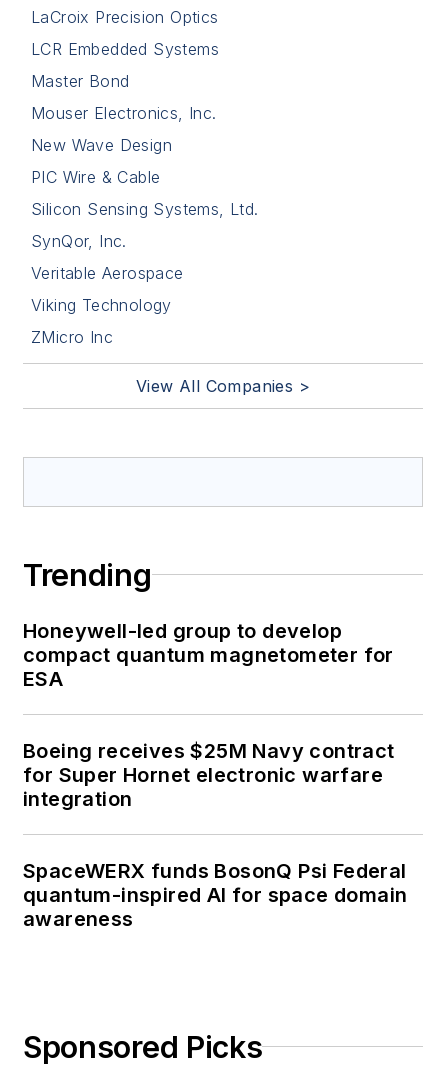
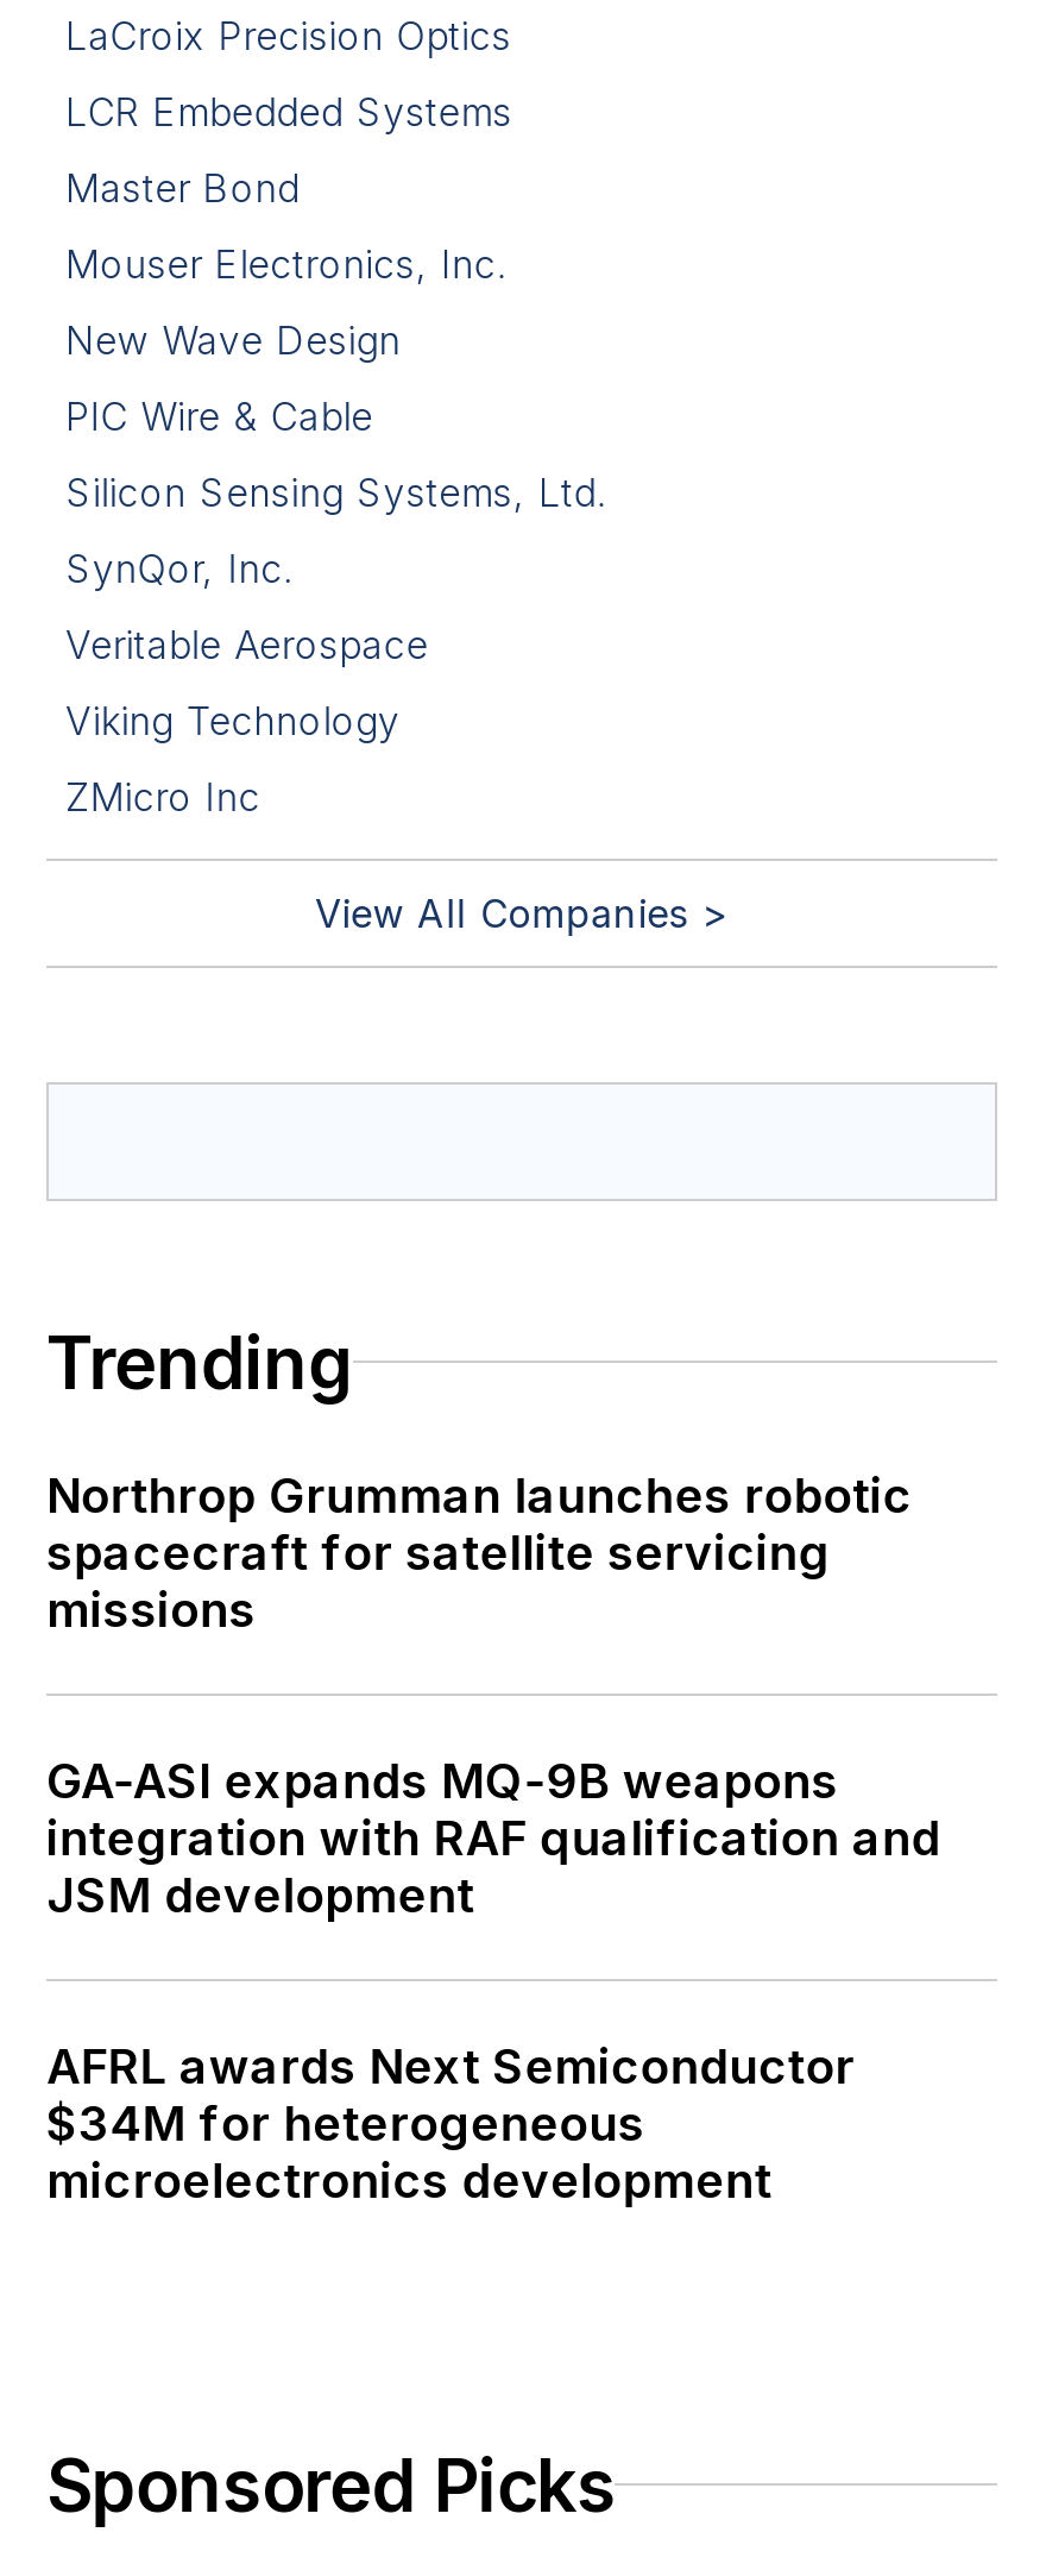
- Honeywell-led group to develop
- compact quantum magnetometer for
- ESA
+ Northrop Grumman launches robotic
+ spacecraft for satellite servicing
+ missions

- Boeing receives $25M Navy contract
- for Super Hornet electronic warfare
- integration
+ GA-ASI expands MQ-9B weapons
+ integration with RAF qualification and
+ JSM development

- SpaceWERX funds BosonQ Psi Federal
- quantum-inspired AI for space domain
- awareness
+ AFRL awards Next Semiconductor
+ $34M for heterogeneous
+ microelectronics development
